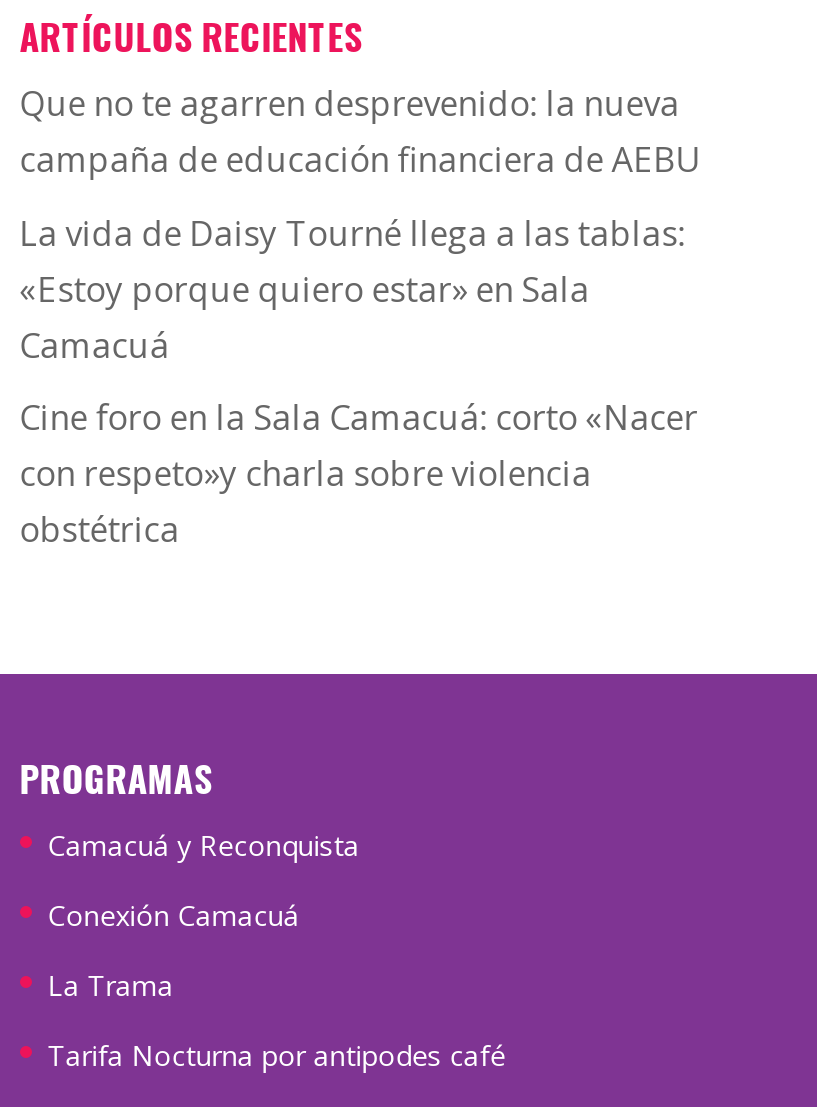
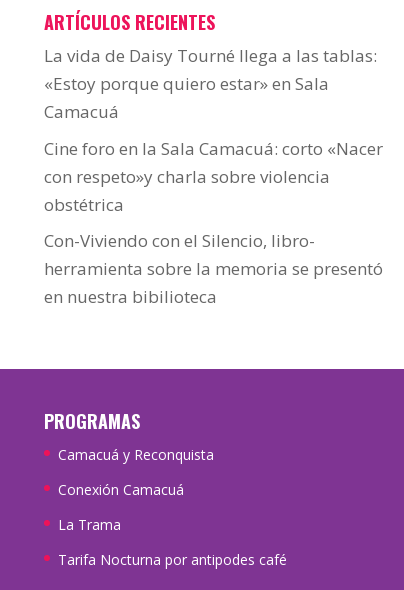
- Que no te agarren desprevenido: la nueva
- campaña de educación financiera de AEBU

moved up: La vida de Daisy Tourné llega a las tablas: | «Estoy porque quiero estar» en Sala | Camacuá | Cine foro en la Sala Camacuá: corto «Nacer | con respeto»y charla sobre violencia | obstétrica

+ Con-Viviendo con el Silencio, libro-
+ herramienta sobre la memoria se presentó
+ en nuestra bibilioteca
